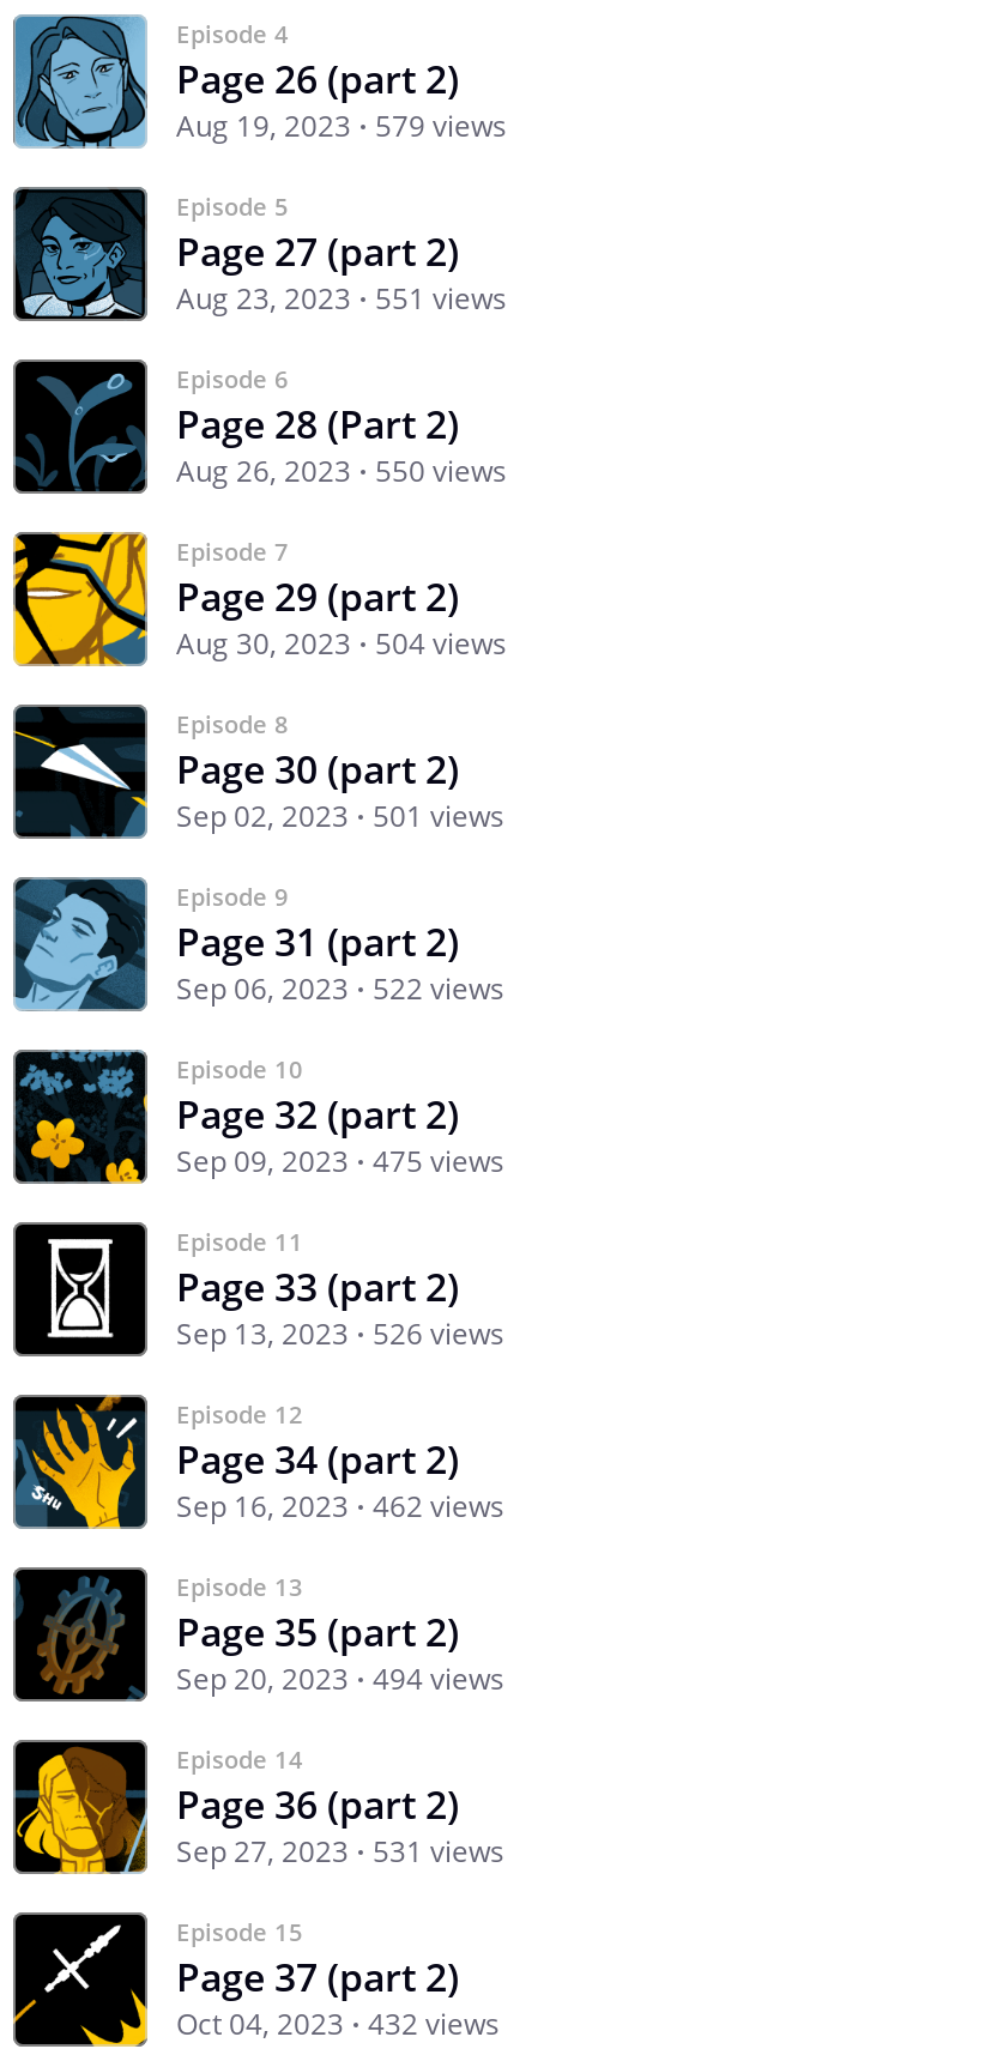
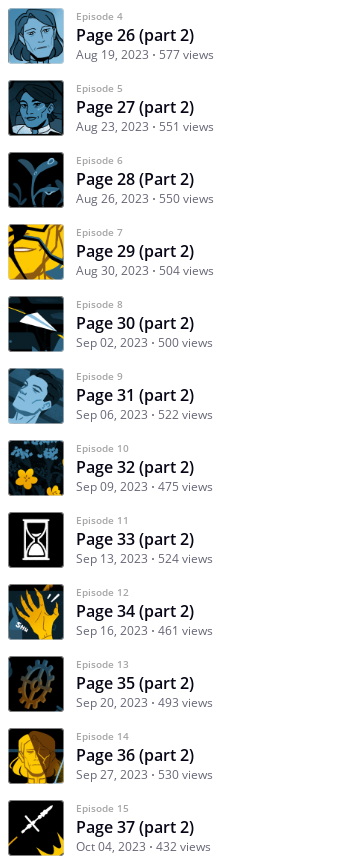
- Aug 19, 2023 579 views
+ Aug 19, 2023 577 views

- Sep 02, 2023 501 views
+ Sep 02, 2023 500 views

- Sep 13, 2023 526 views
+ Sep 13, 2023 524 views

- Sep 16, 2023 462 views
+ Sep 16, 2023 461 views

- Sep 20, 2023 494 views
+ Sep 20, 2023 493 views

- Sep 27, 2023 531 views
+ Sep 27, 2023 530 views
